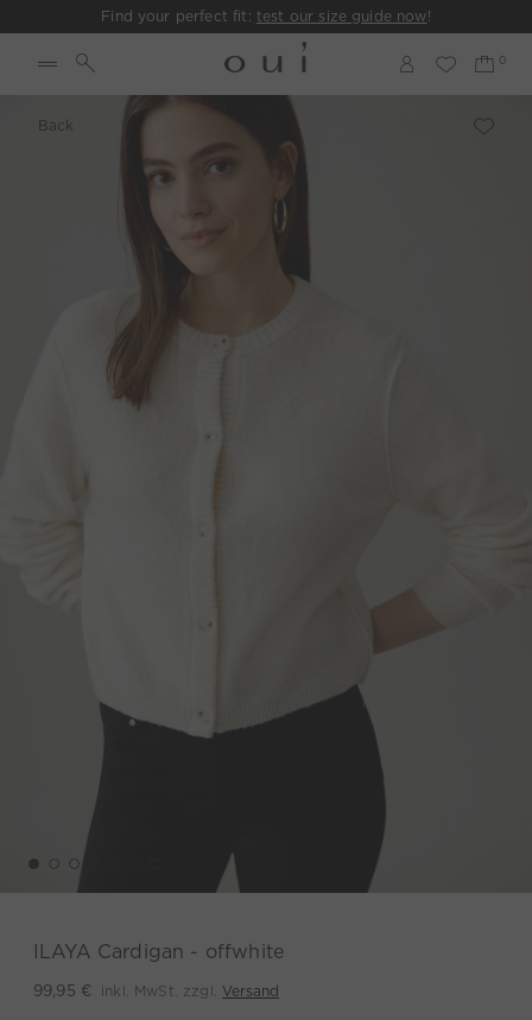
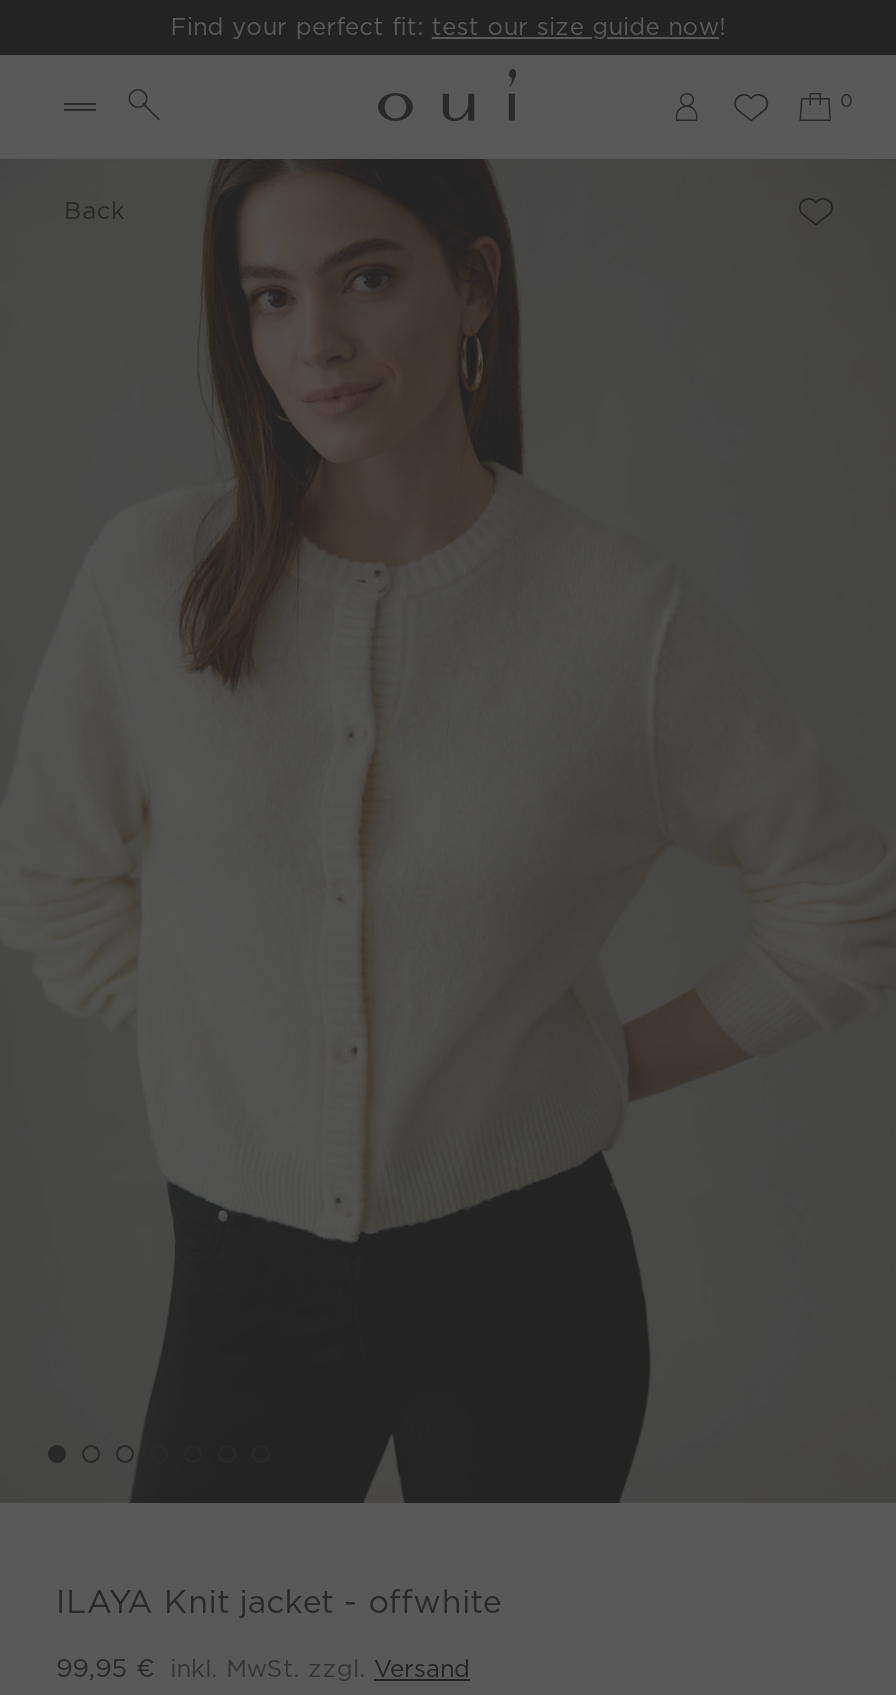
- ILAYA Cardigan - offwhite
+ ILAYA Knit jacket - offwhite
